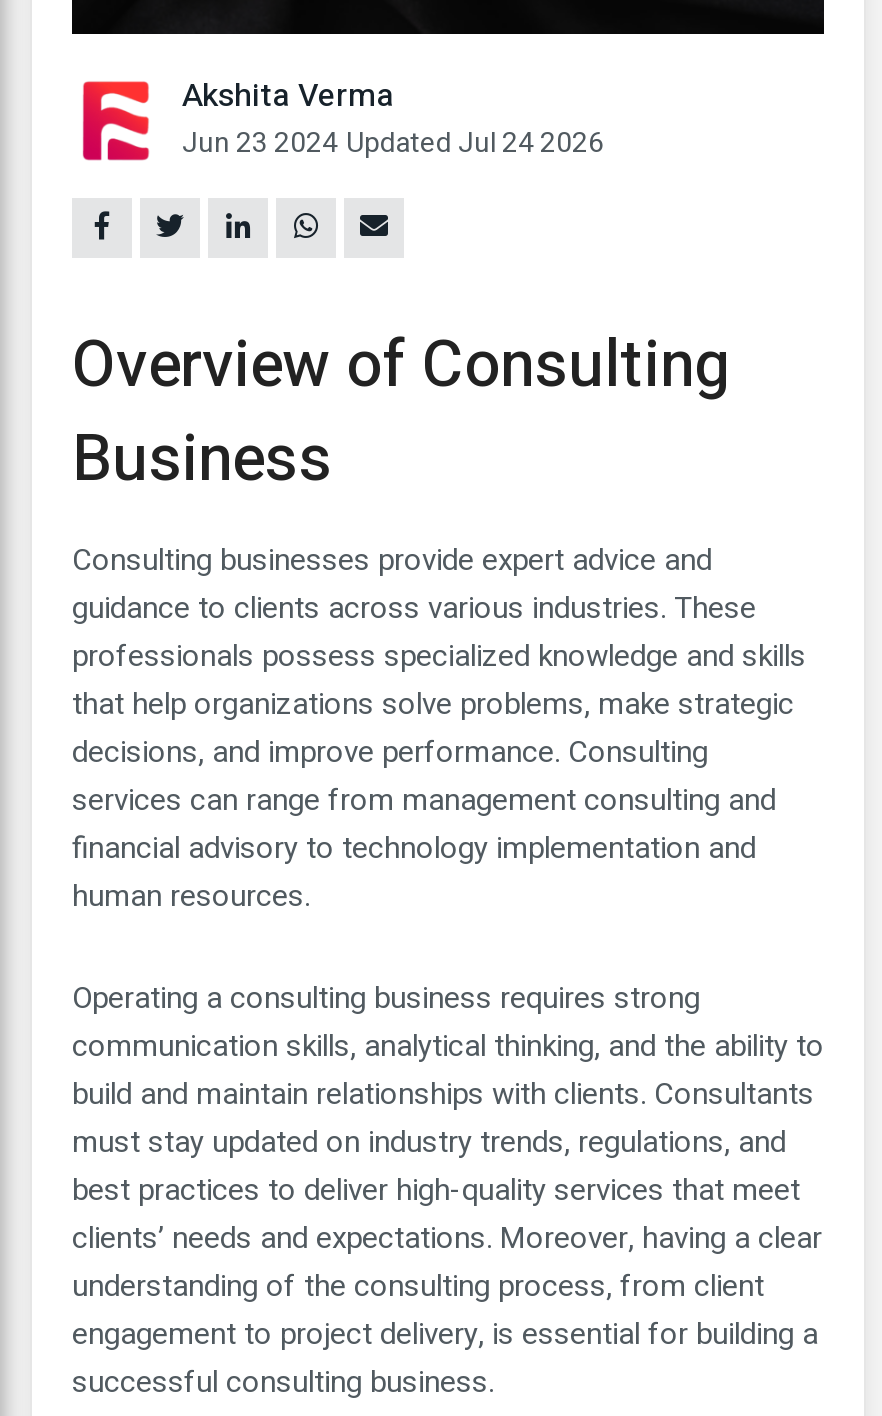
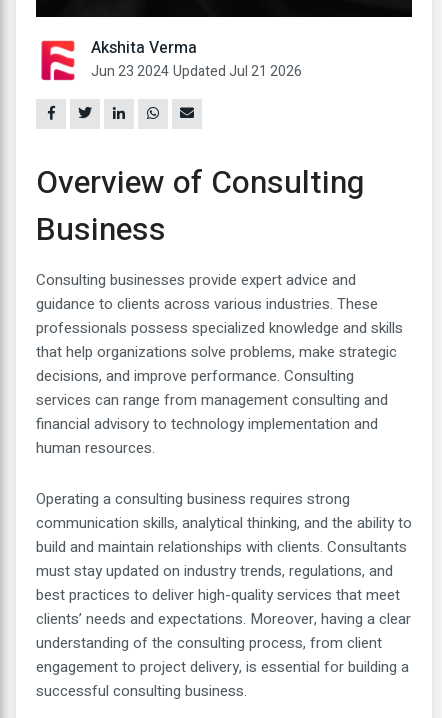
- Jun 23 2024 Updated Jul 24 2026
+ Jun 23 2024 Updated Jul 21 2026
